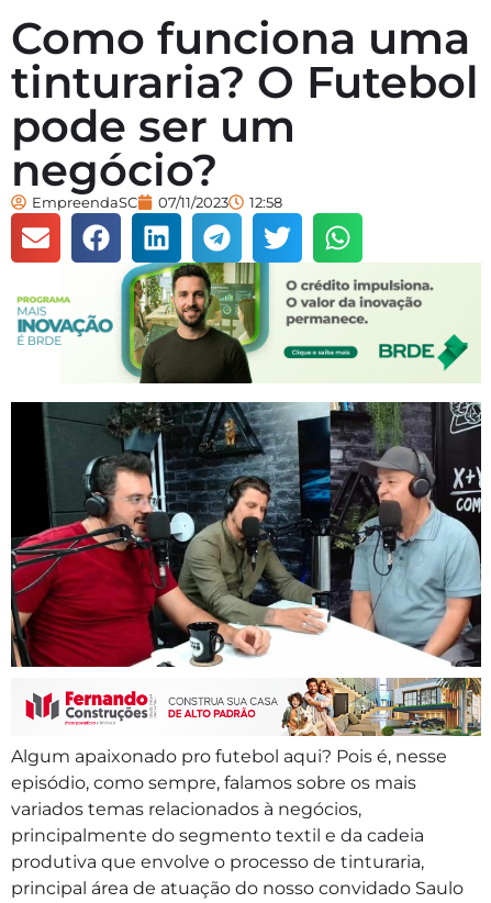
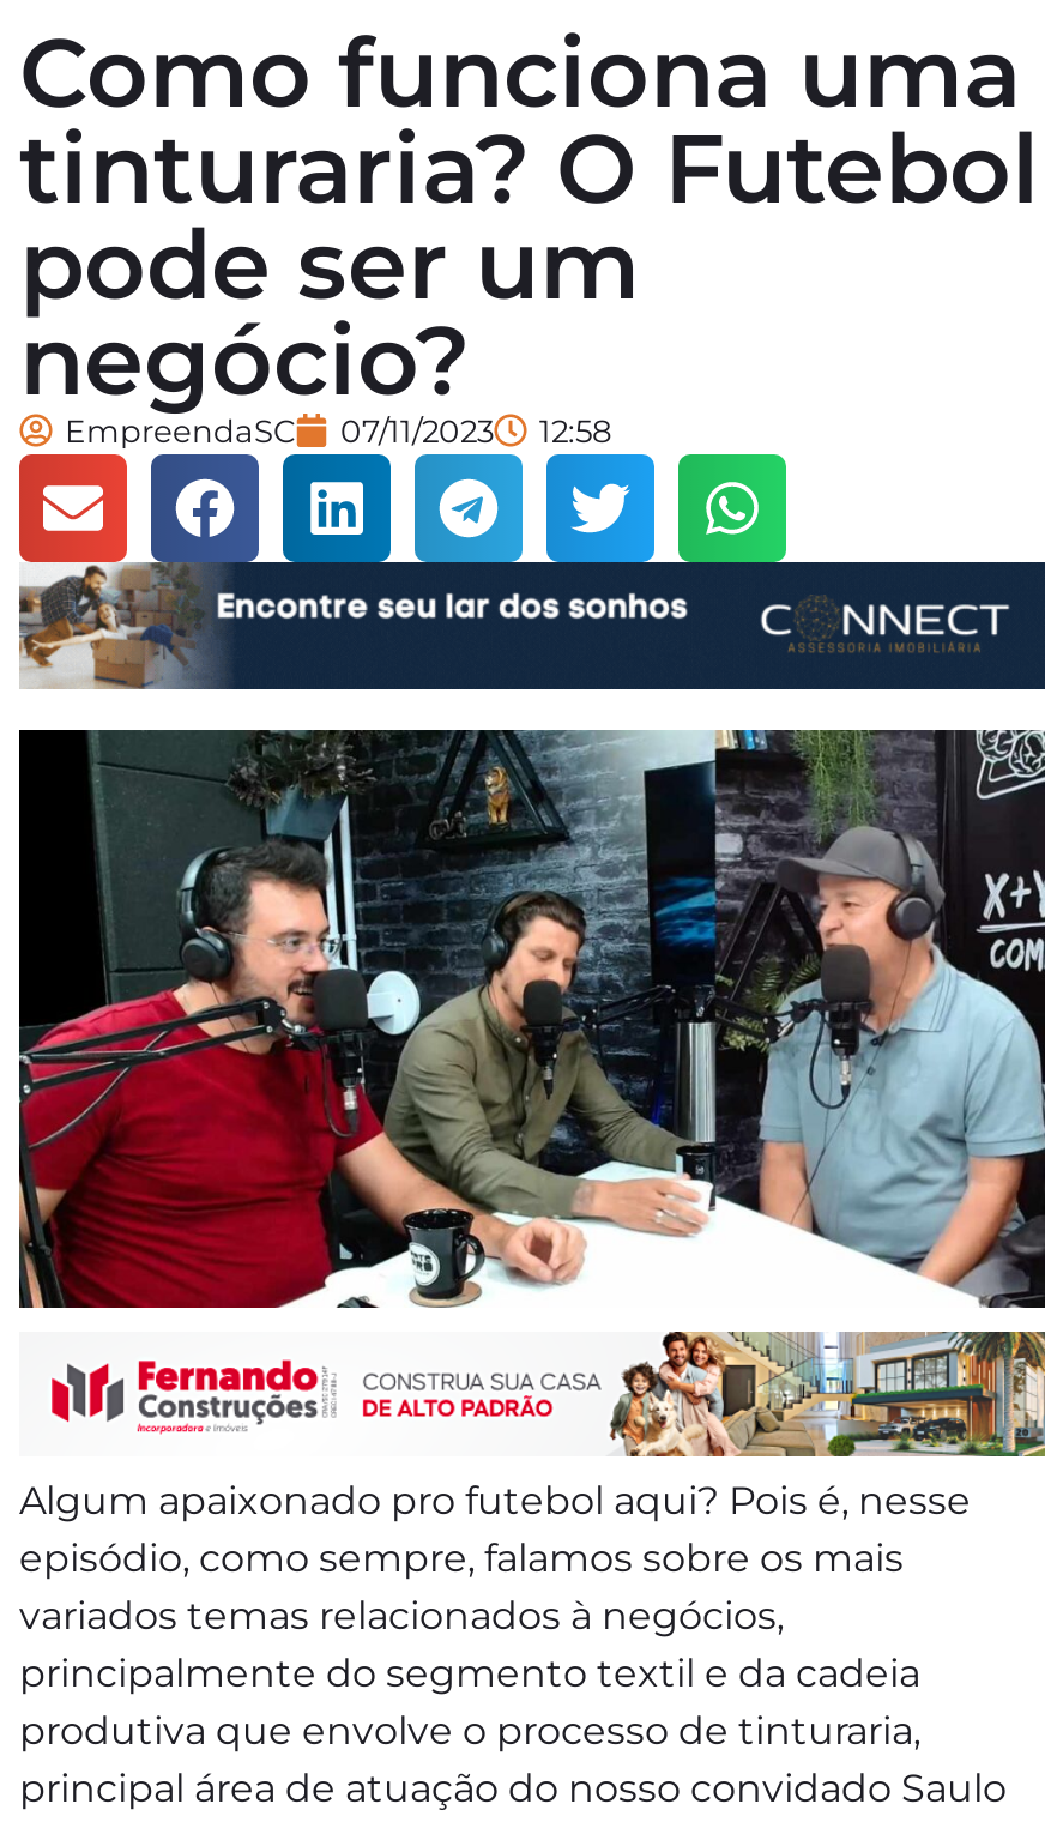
- [image]
+ [image]
